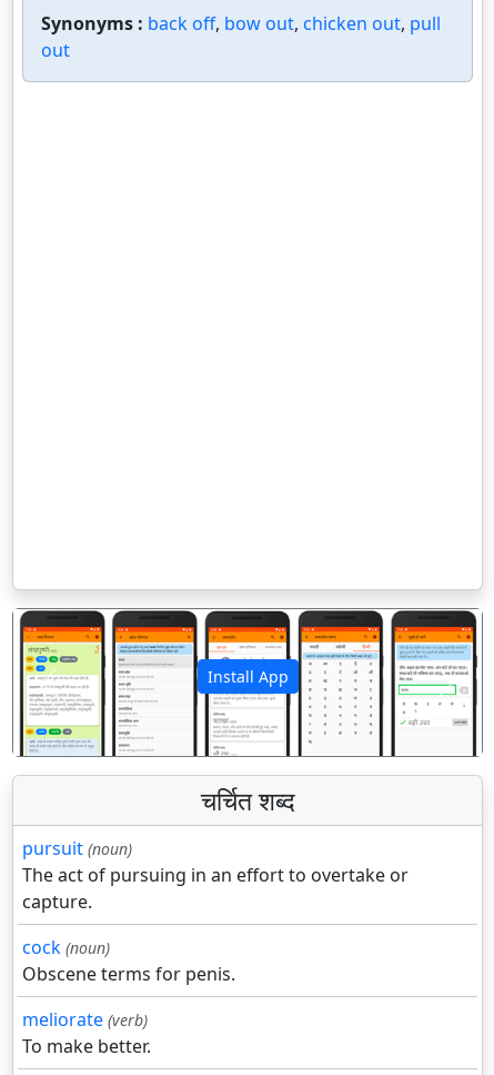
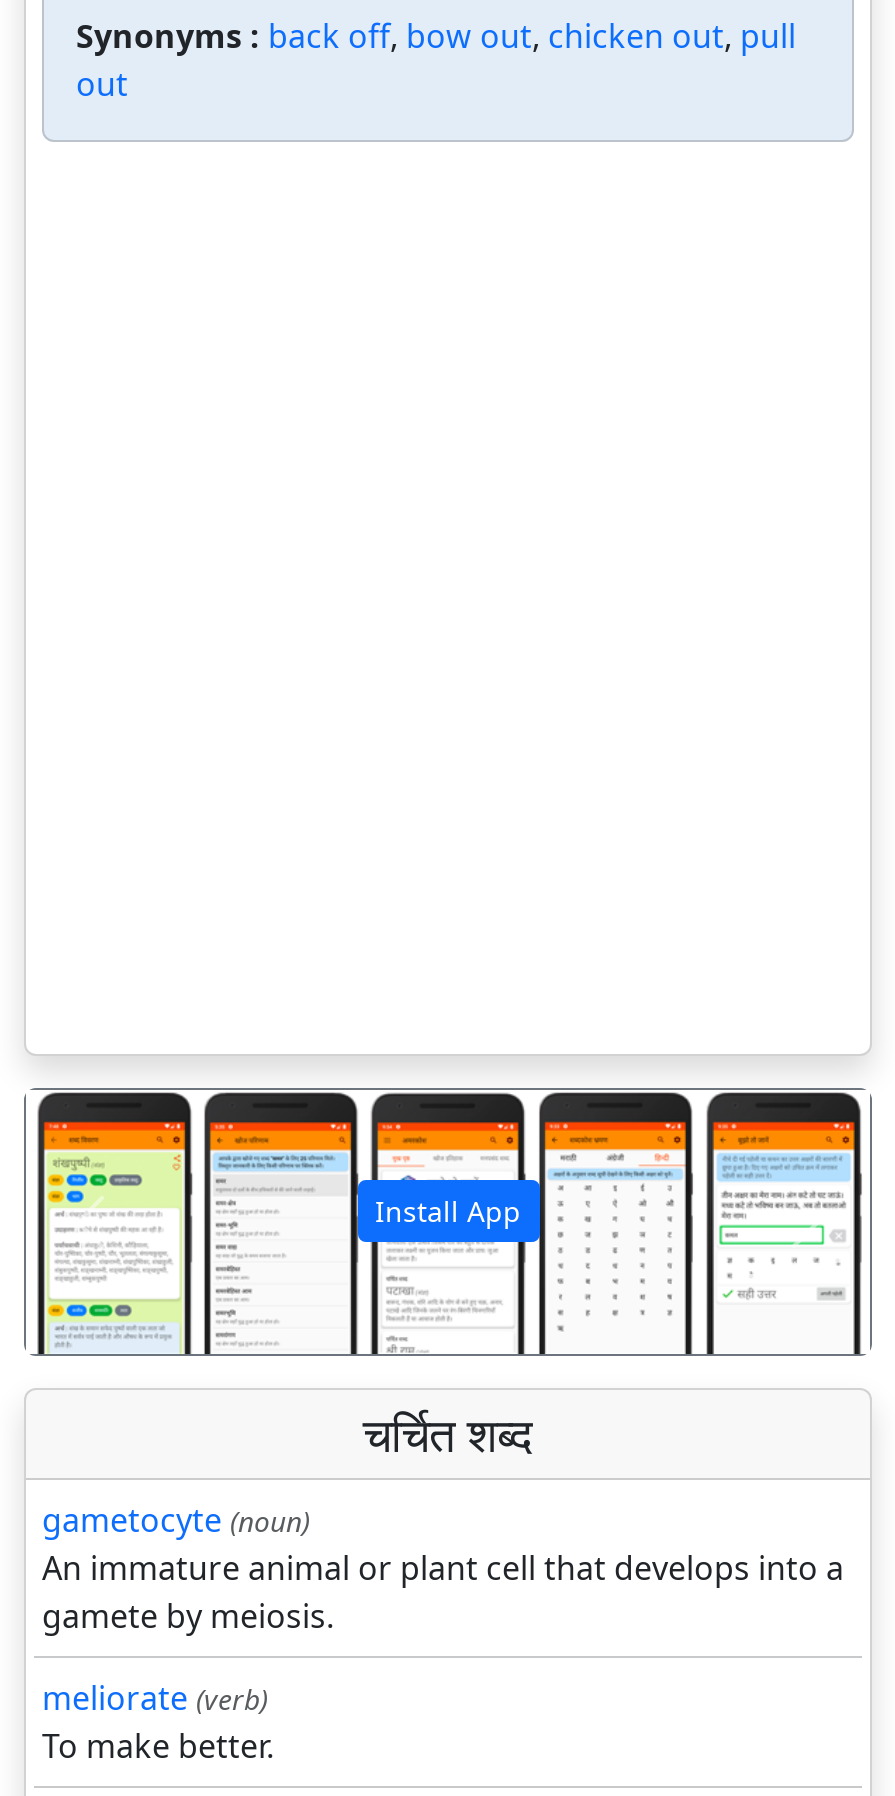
- pursuit (noun)
- The act of pursuing in an effort to overtake or
- capture.
- cock (noun)
- Obscene terms for penis.
+ gametocyte (noun)
+ An immature animal or plant cell that develops into a
+ gamete by meiosis.
